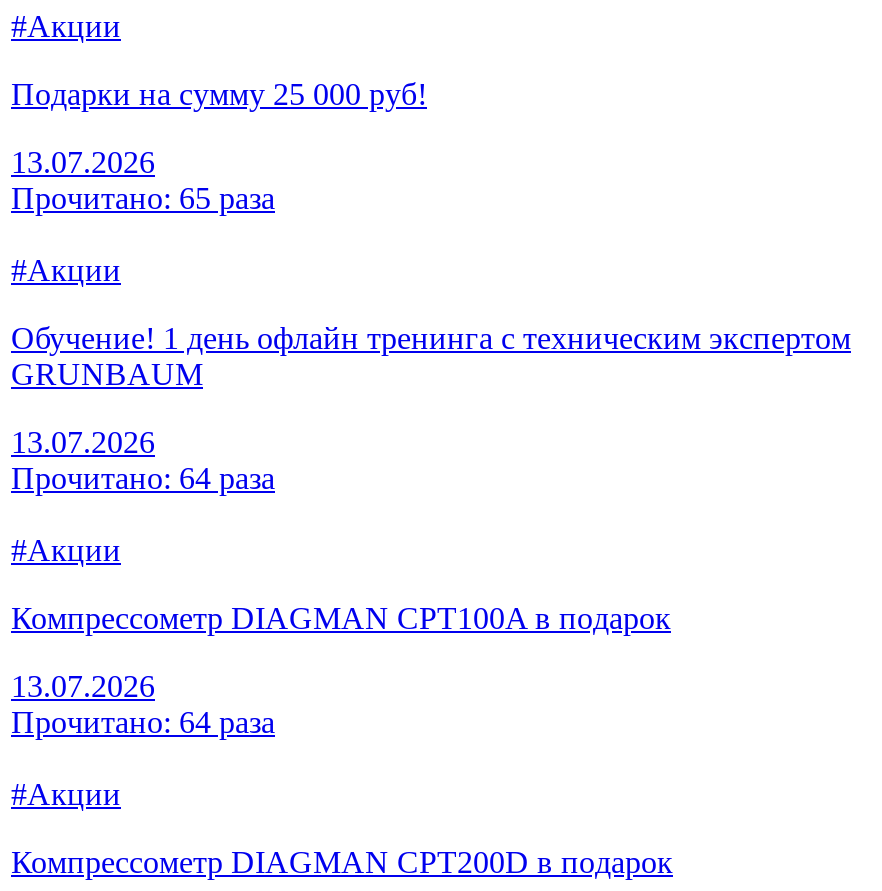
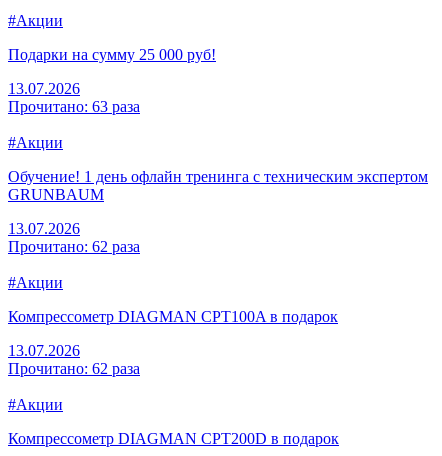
- Прочитано: 65 раза
+ Прочитано: 63 раза

- Прочитано: 64 раза
+ Прочитано: 62 раза

- Прочитано: 64 раза
+ Прочитано: 62 раза
